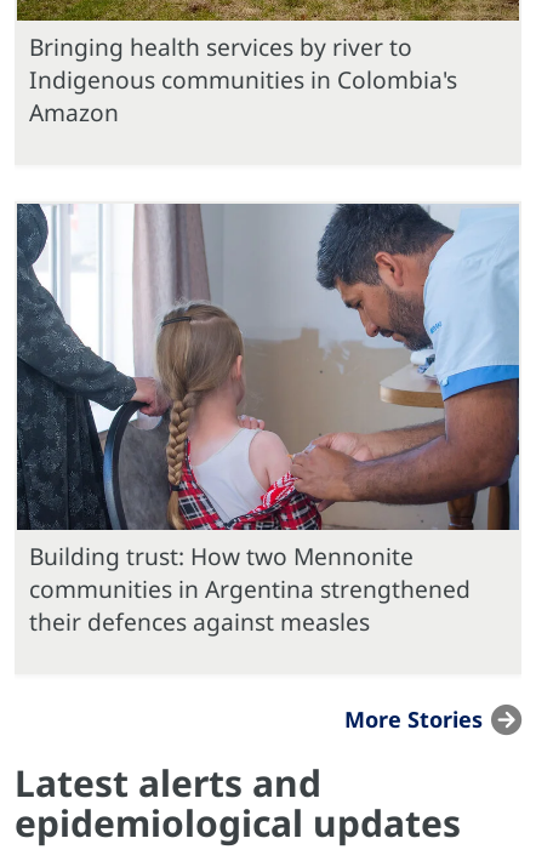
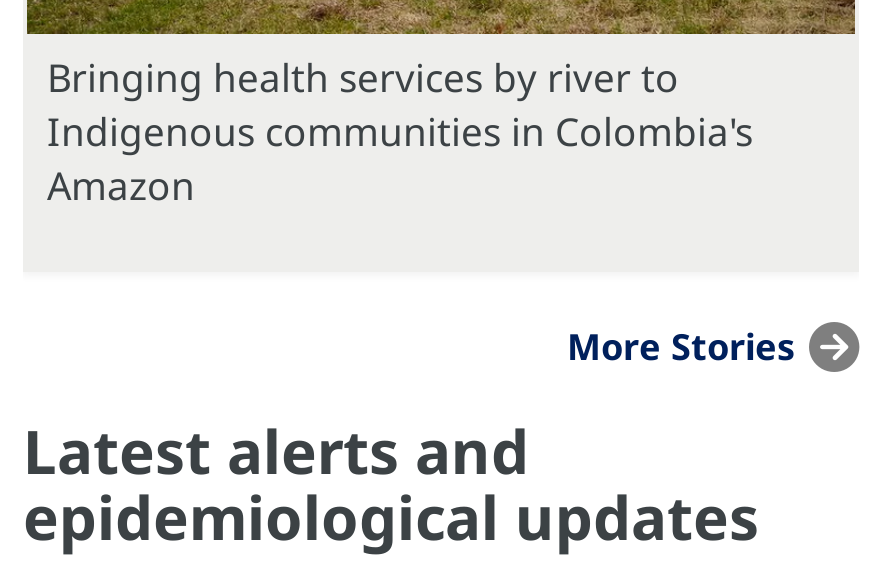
- [image]
- Building trust: How two Mennonite
- communities in Argentina strengthened
- their defences against measles
